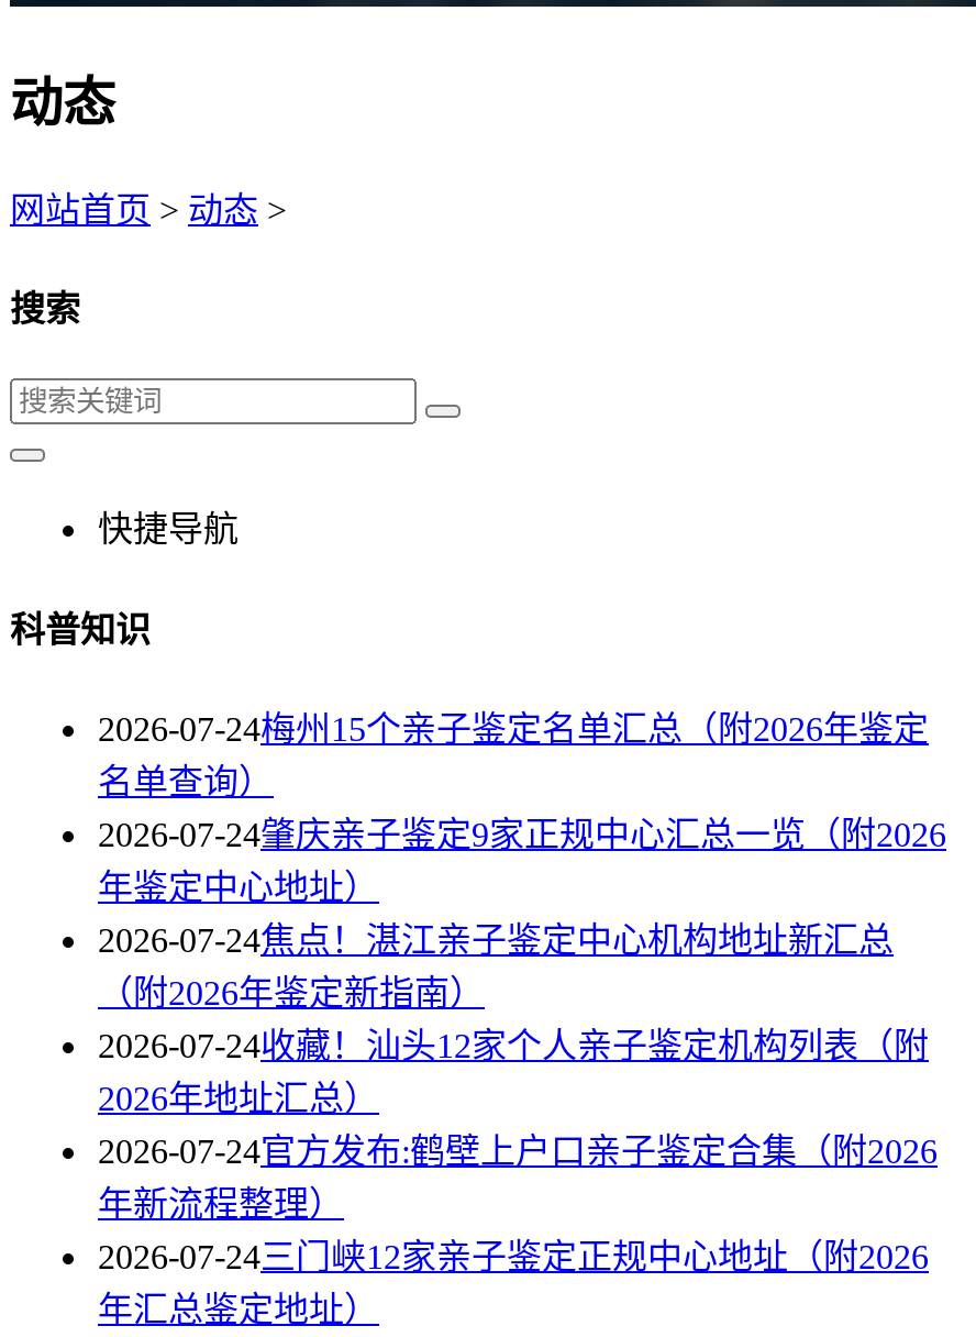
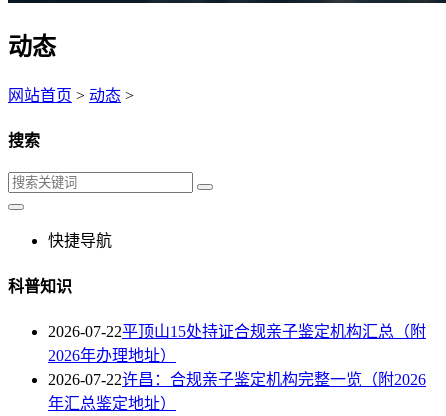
- 2026-07-24梅州15个亲子鉴定名单汇总（附2026年鉴定
- 名单查询）
- 2026-07-24肇庆亲子鉴定9家正规中心汇总一览（附2026
- 年鉴定中心地址）
- 2026-07-24焦点！湛江亲子鉴定中心机构地址新汇总
- （附2026年鉴定新指南）
- 2026-07-24收藏！汕头12家个人亲子鉴定机构列表（附
- 2026年地址汇总）
- 2026-07-24官方发布:鹤壁上户口亲子鉴定合集（附2026
- 年新流程整理）
- 2026-07-24三门峡12家亲子鉴定正规中心地址（附2026
+ 2026-07-22平顶山15处持证合规亲子鉴定机构汇总（附
+ 2026年办理地址）
+ 2026-07-22许昌：合规亲子鉴定机构完整一览（附2026
